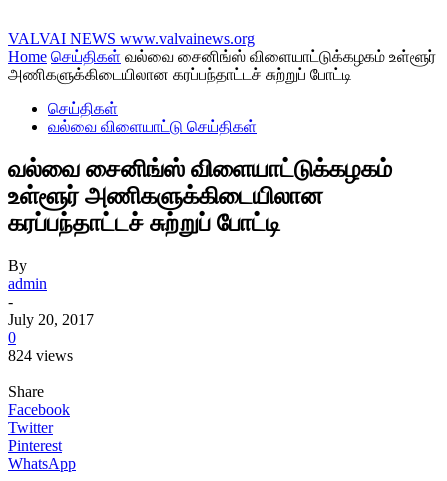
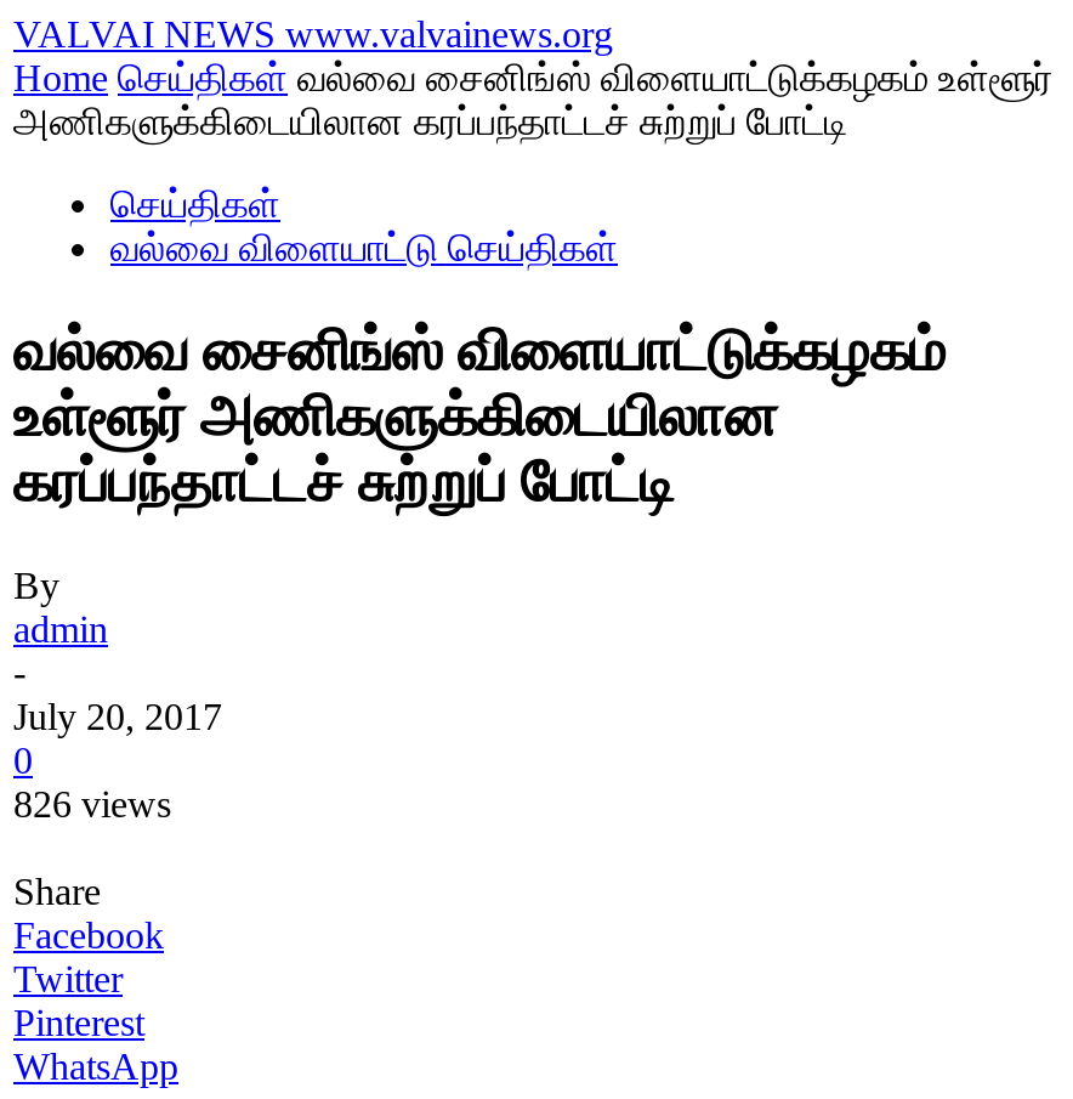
- 824 views
+ 826 views
